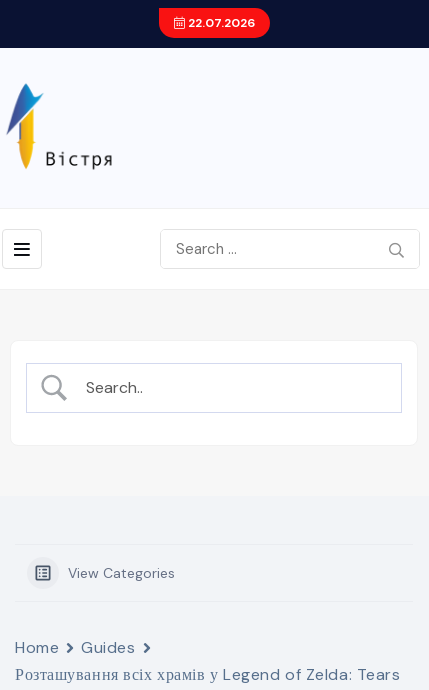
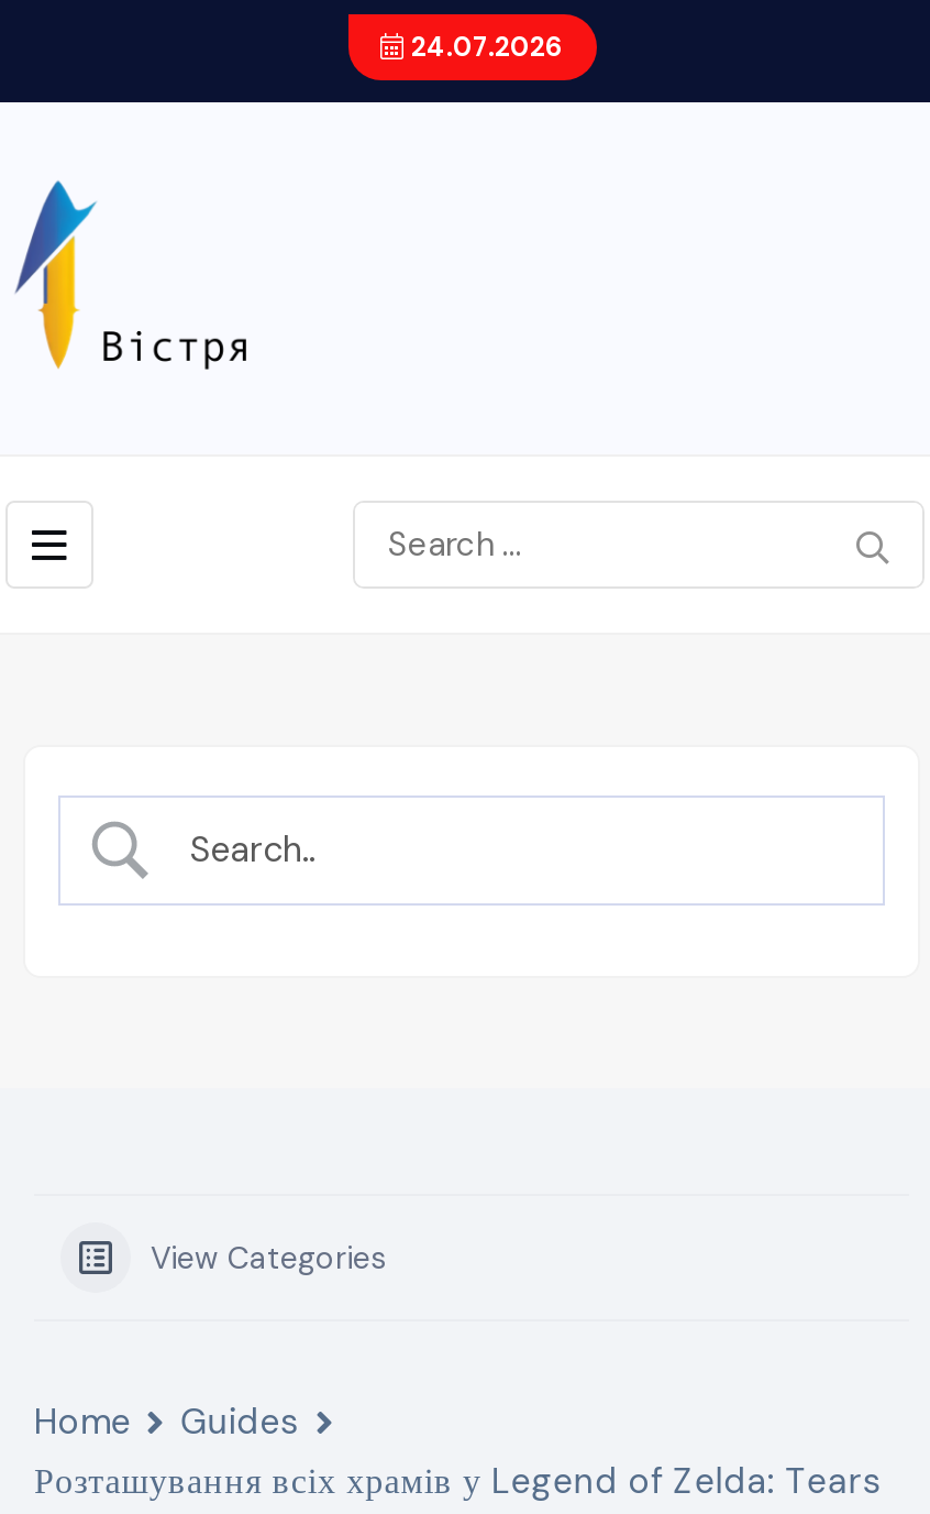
- 22.07.2026
+ 24.07.2026
